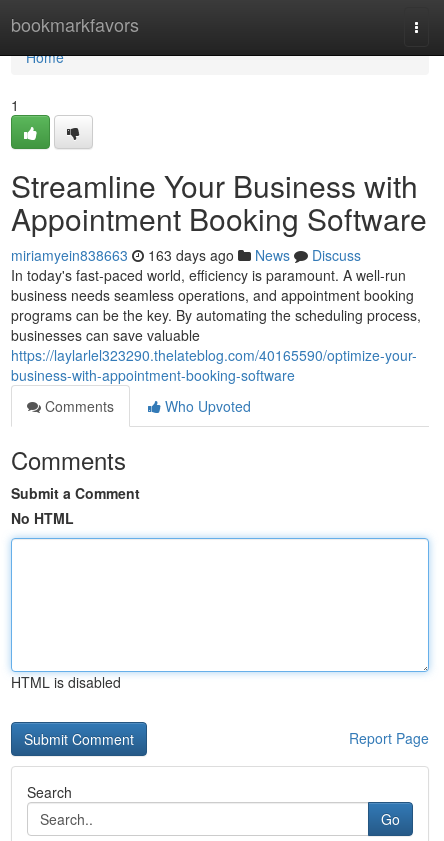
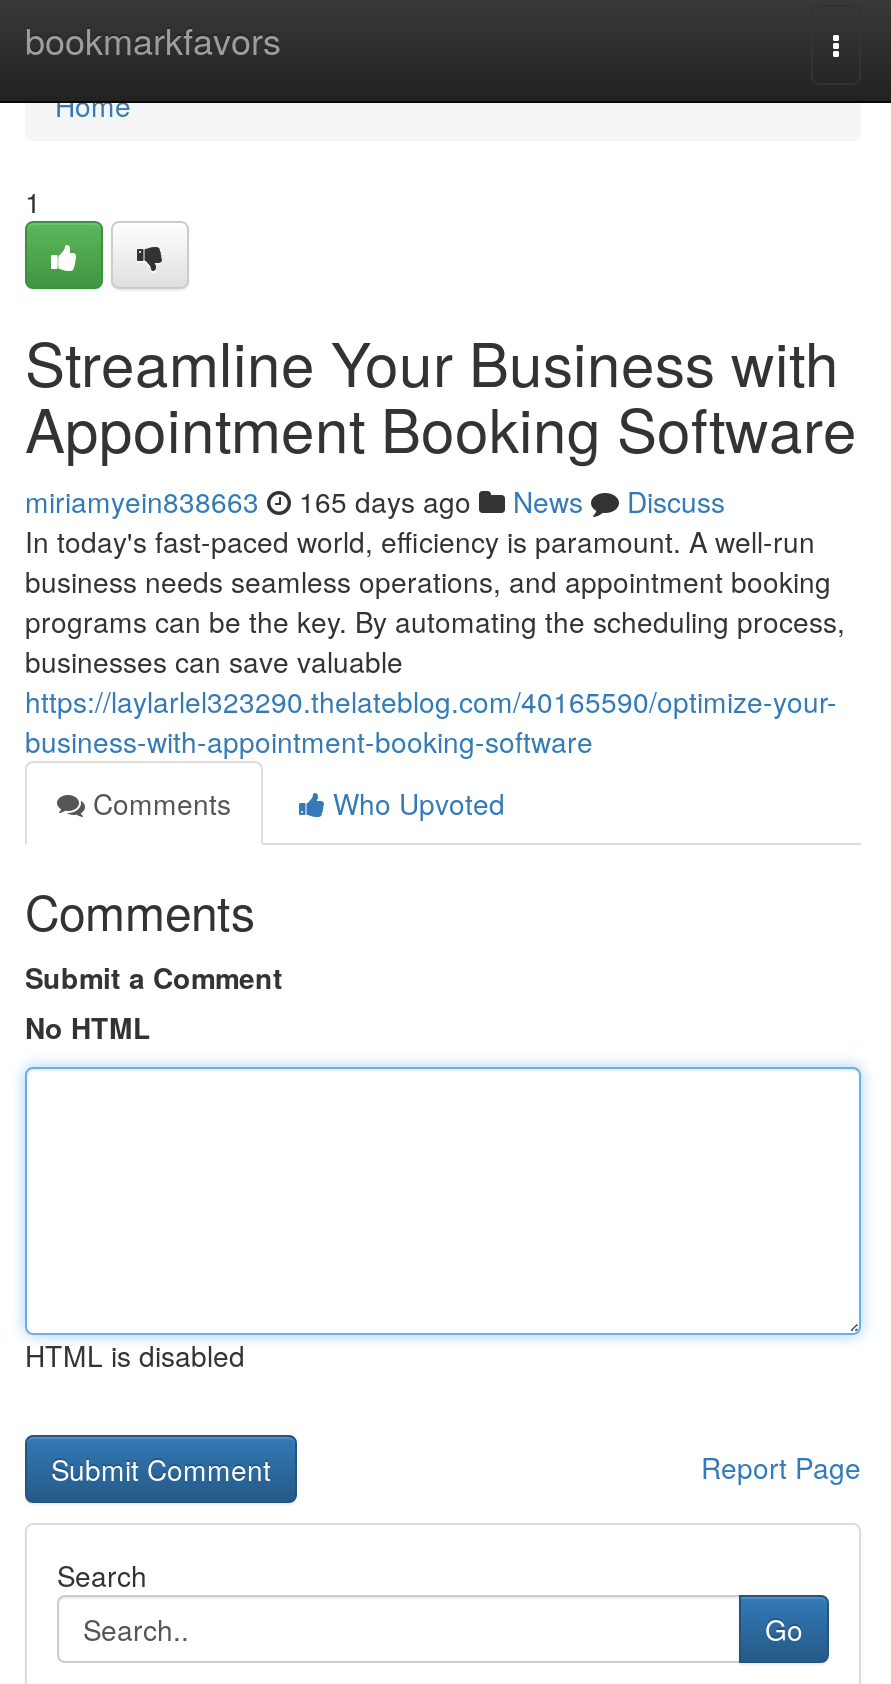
- miriamyein838663 163 days ago News Discuss
+ miriamyein838663 165 days ago News Discuss
